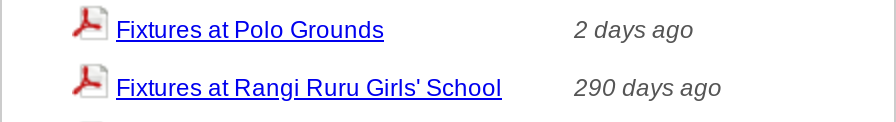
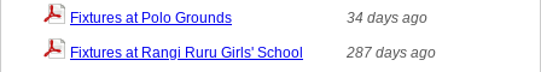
- 2 days ago
+ 34 days ago

- 290 days ago
+ 287 days ago
